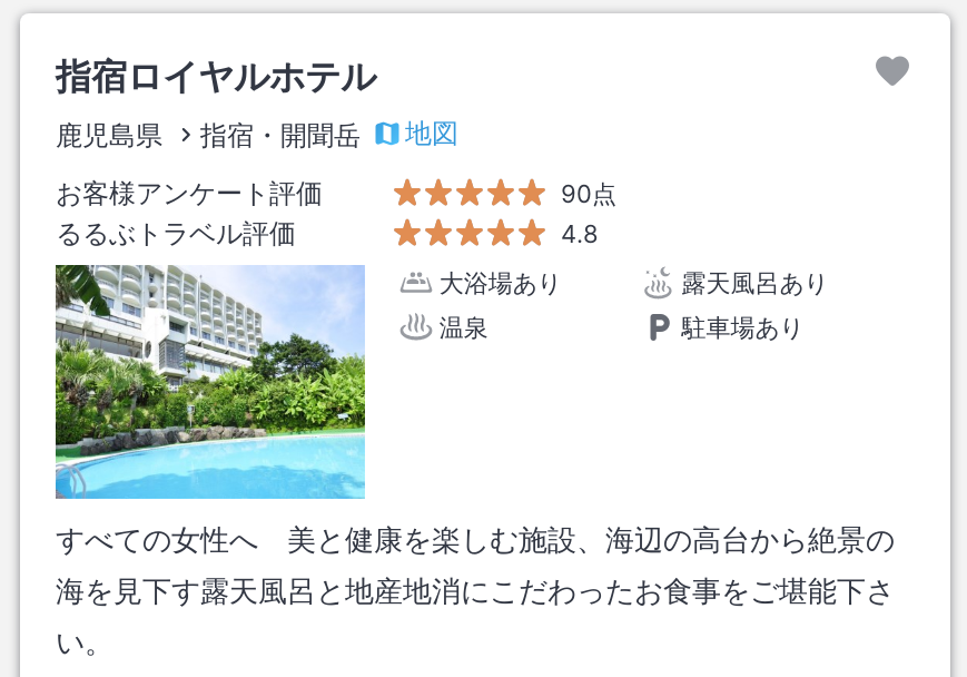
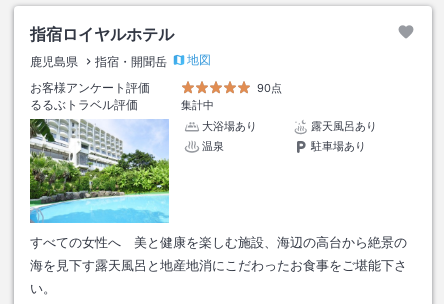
- 4.8
+ 集計中
